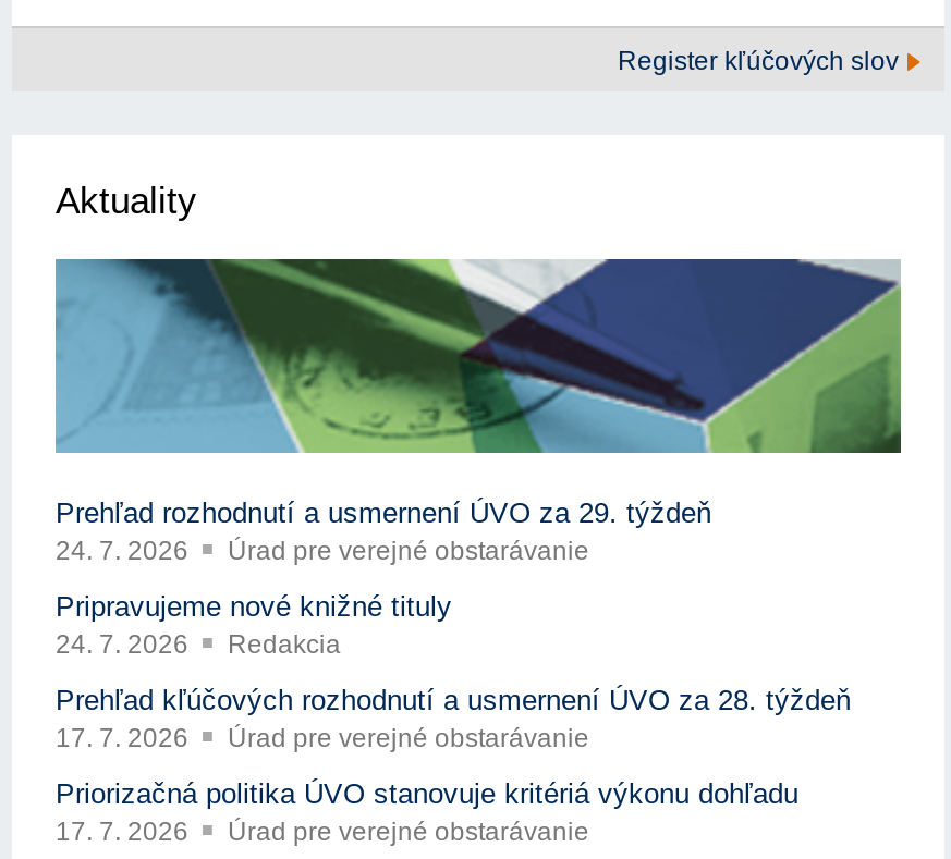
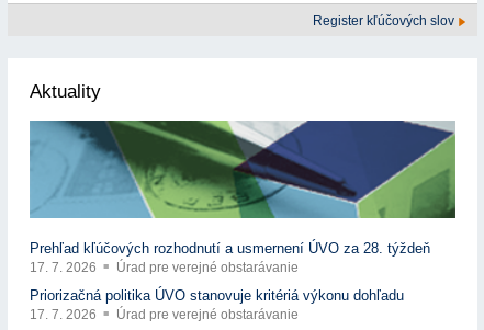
- Prehľad rozhodnutí a usmernení ÚVO za 29. týždeň
- 24. 7. 2026
- Úrad pre verejné obstarávanie
- Pripravujeme nové knižné tituly
- 24. 7. 2026
- Redakcia
